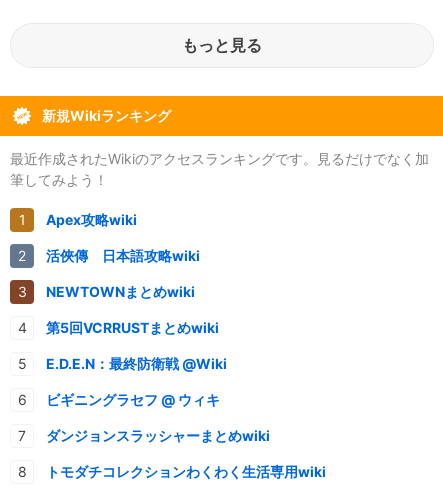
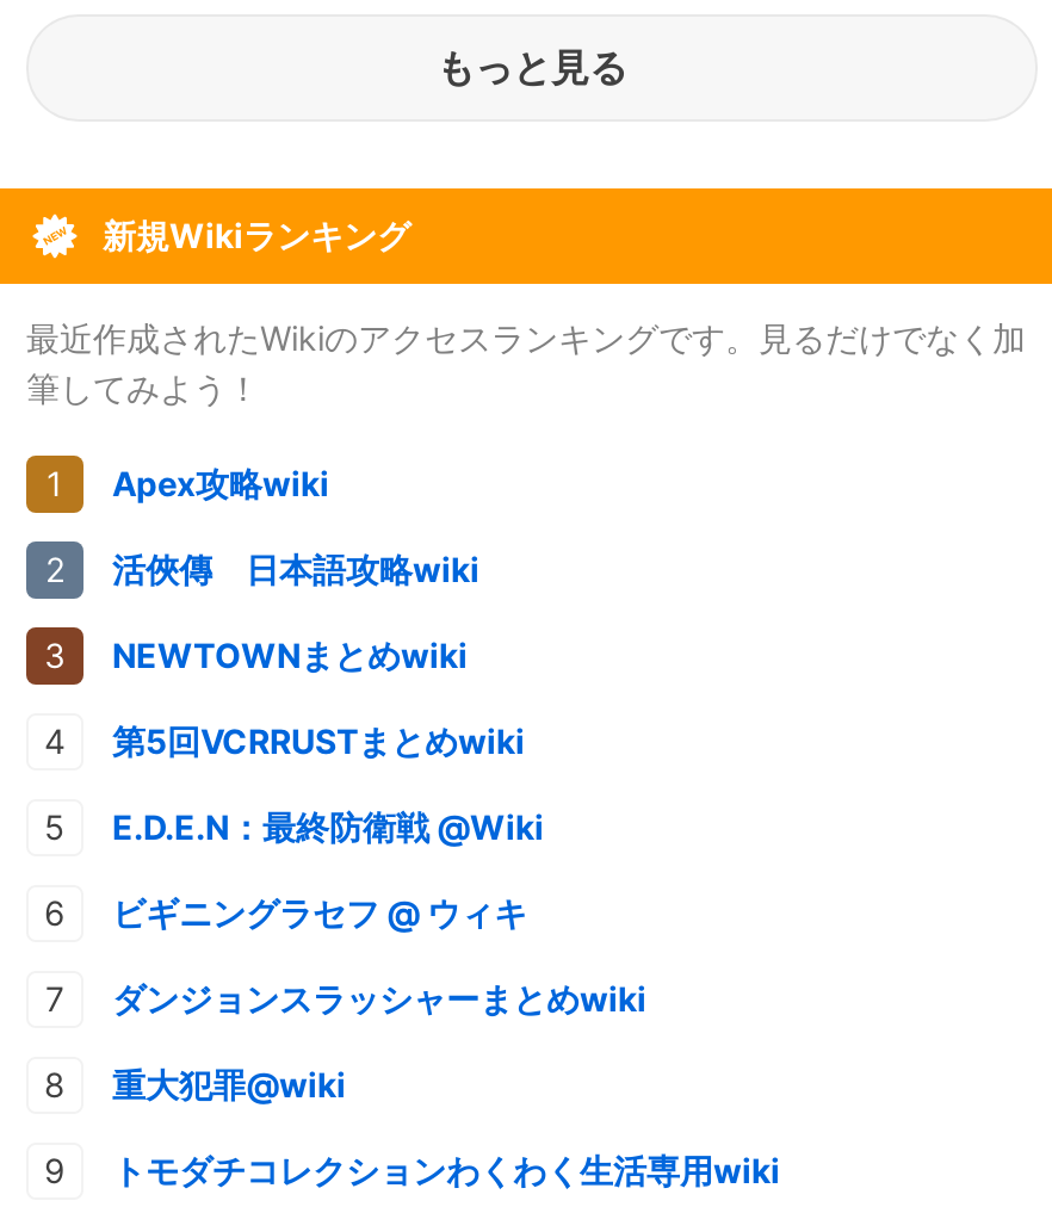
+ 重大犯罪@wiki
